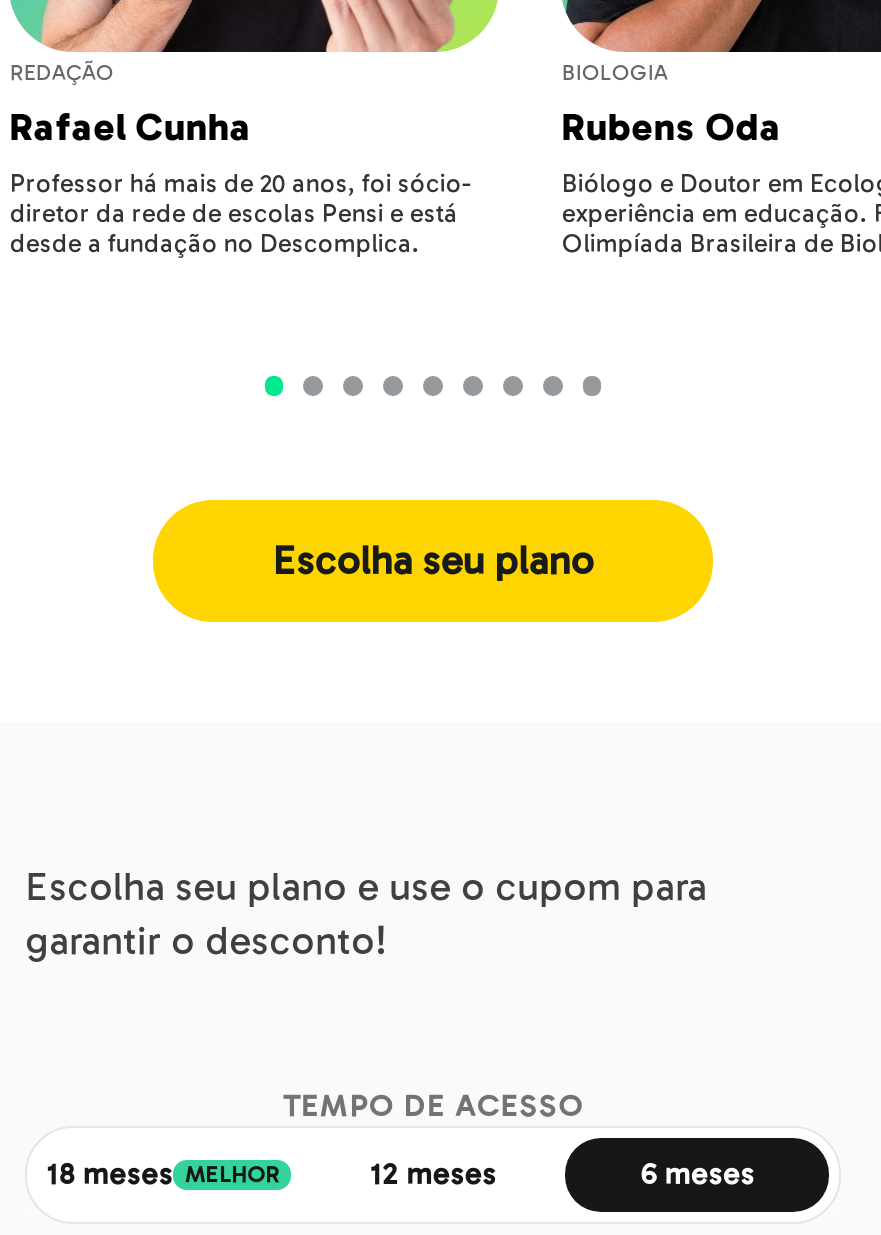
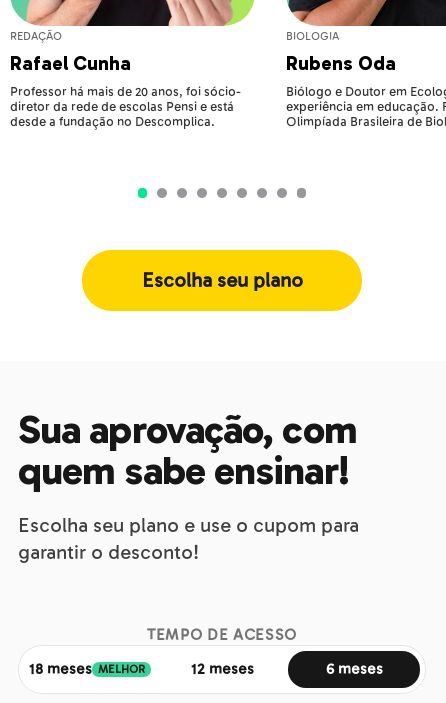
+ Sua aprovação, com
+ quem sabe ensinar!
